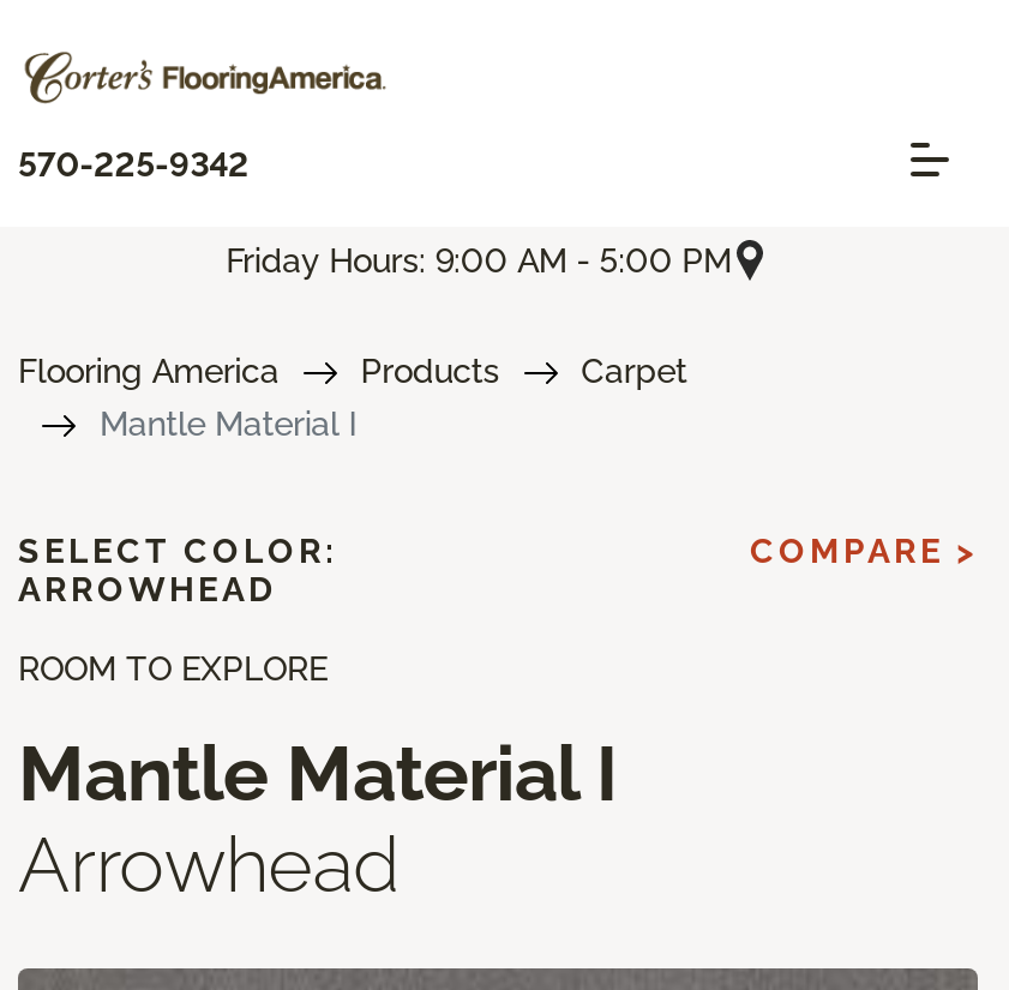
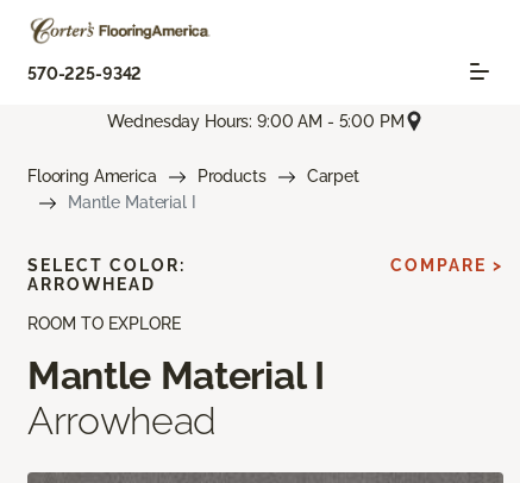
- Friday Hours: 9:00 AM - 5:00 PM
+ Wednesday Hours: 9:00 AM - 5:00 PM
